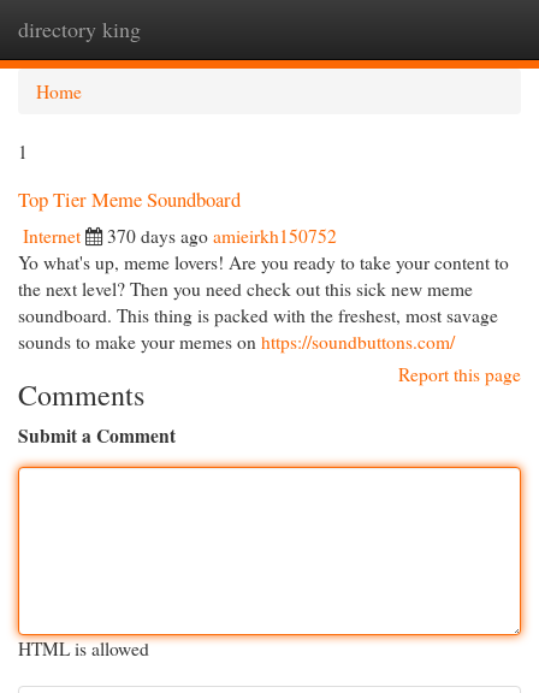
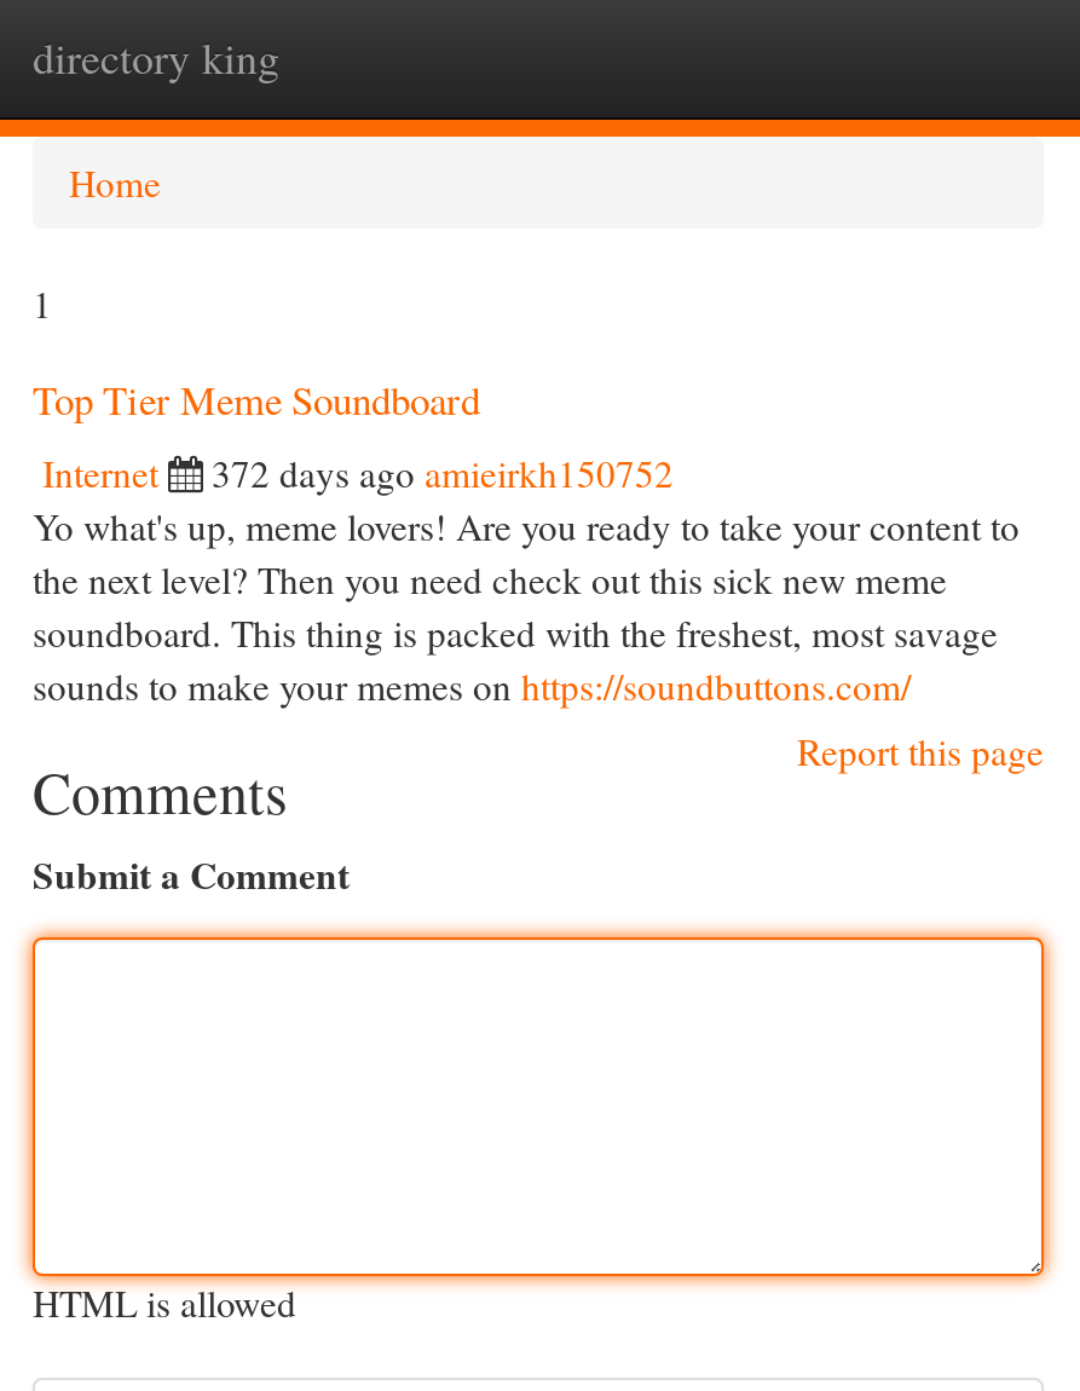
- 370 days ago amieirkh150752
+ 372 days ago amieirkh150752
